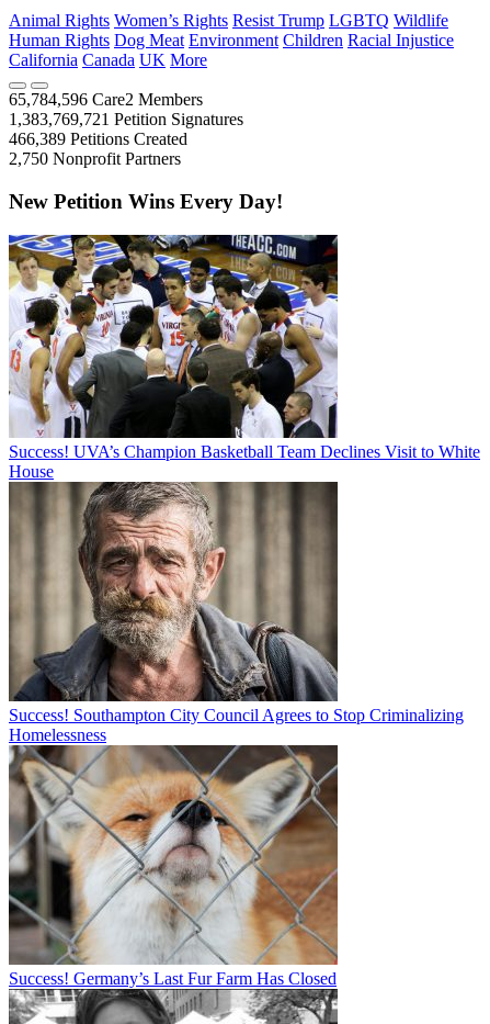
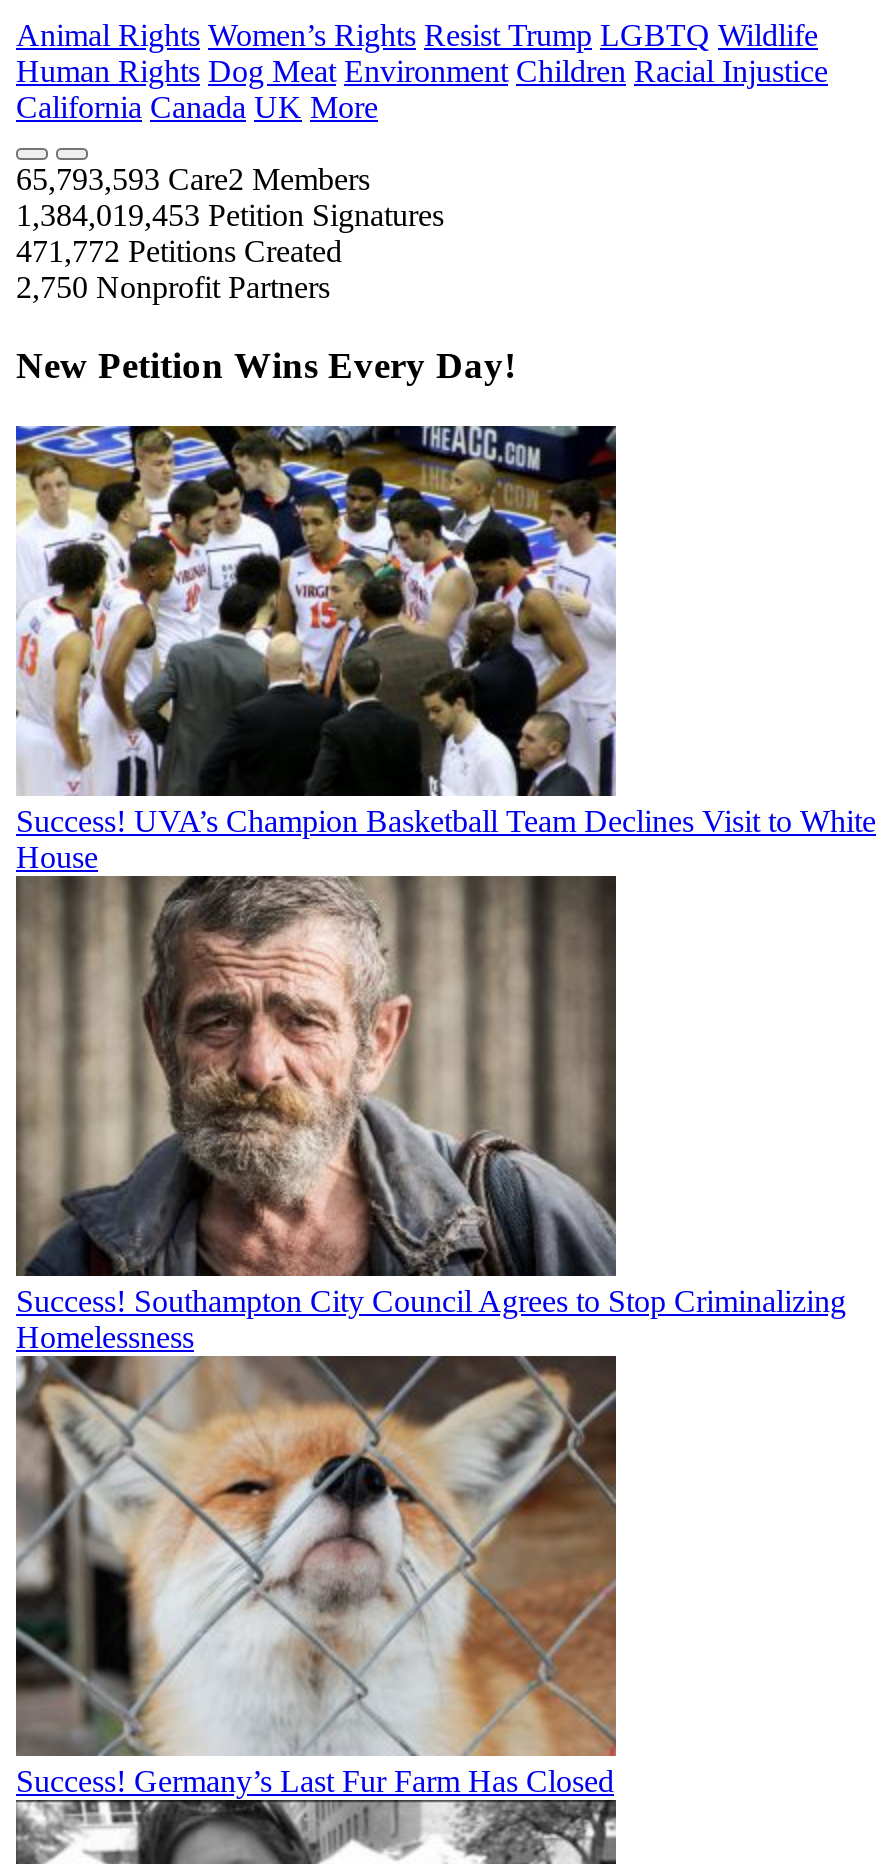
- 65,784,596 Care2 Members
+ 65,793,593 Care2 Members

- 1,383,769,721 Petition Signatures
+ 1,384,019,453 Petition Signatures

- 466,389 Petitions Created
+ 471,772 Petitions Created
